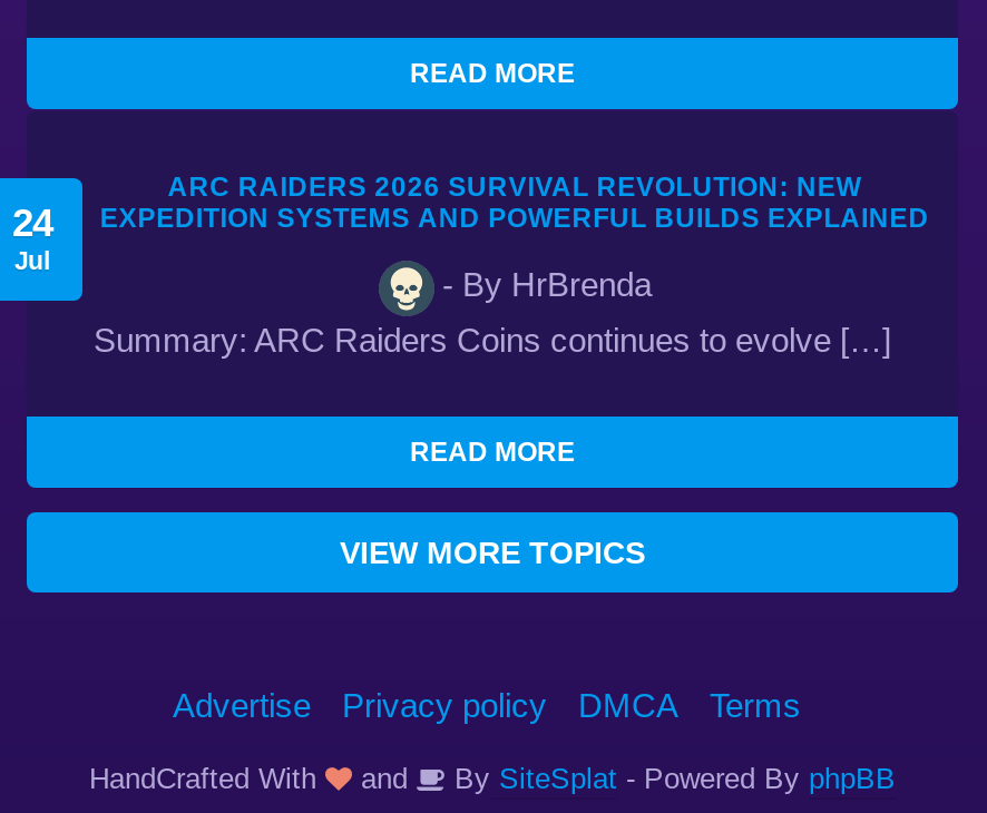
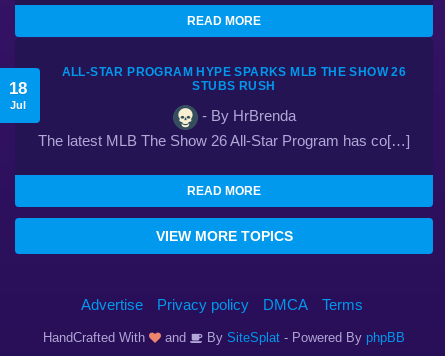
- ARC RAIDERS 2026 SURVIVAL REVOLUTION: NEW
- EXPEDITION SYSTEMS AND POWERFUL BUILDS EXPLAINED
+ ALL-STAR PROGRAM HYPE SPARKS MLB THE SHOW 26
+ STUBS RUSH

- 24
+ 18

- Summary: ARC Raiders Coins continues to evolve […]
+ The latest MLB The Show 26 All-Star Program has co[…]
